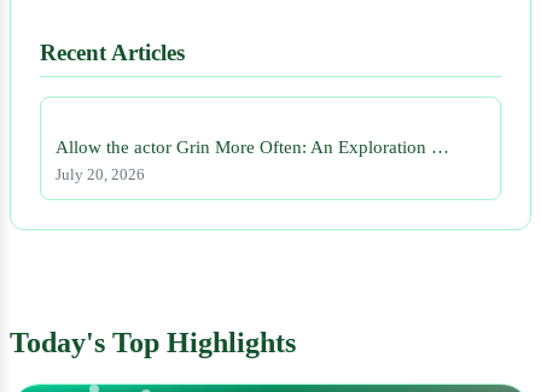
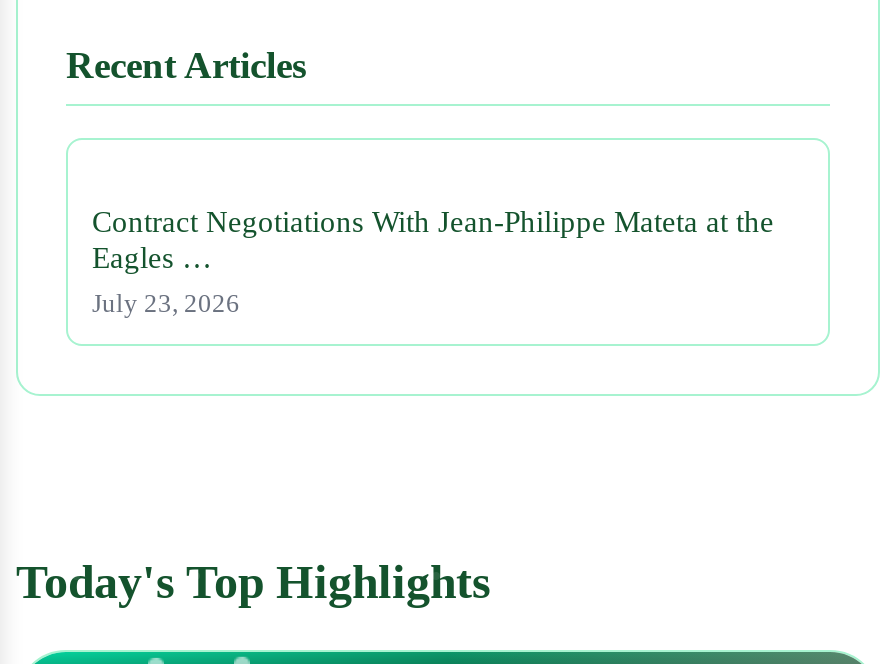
- Allow the actor Grin More Often: An Exploration …
+ Contract Negotiations With Jean-Philippe Mateta at the
+ Eagles …

- July 20, 2026
+ July 23, 2026
